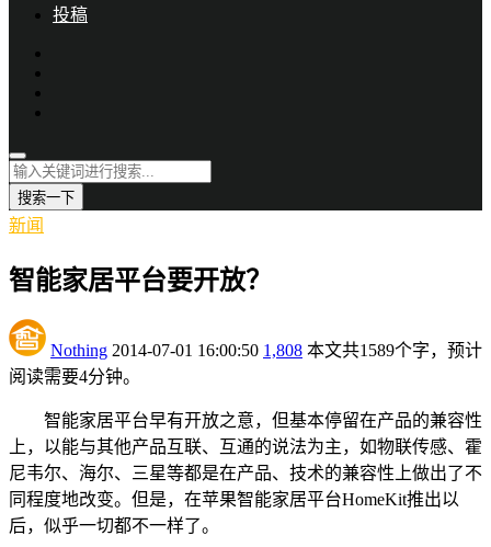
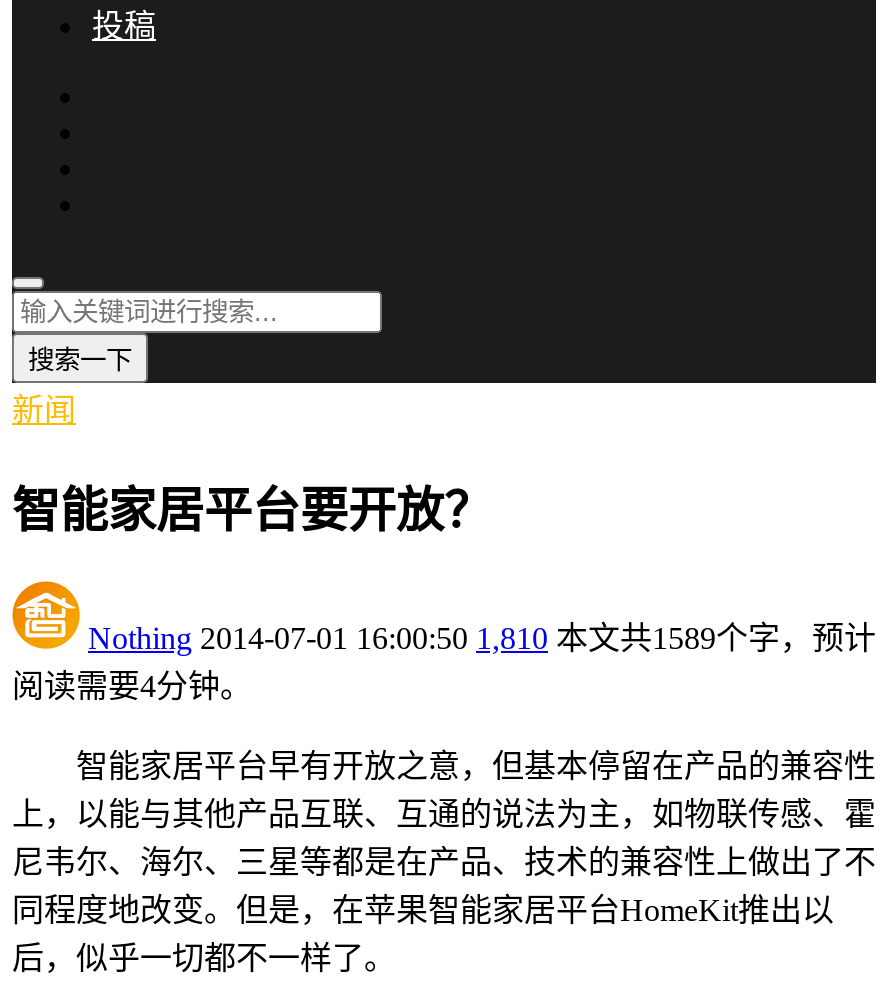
- Nothing 2014-07-01 16:00:50 1,808 本文共1589个字，预计
+ Nothing 2014-07-01 16:00:50 1,810 本文共1589个字，预计
